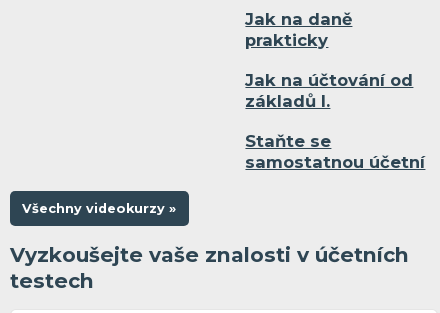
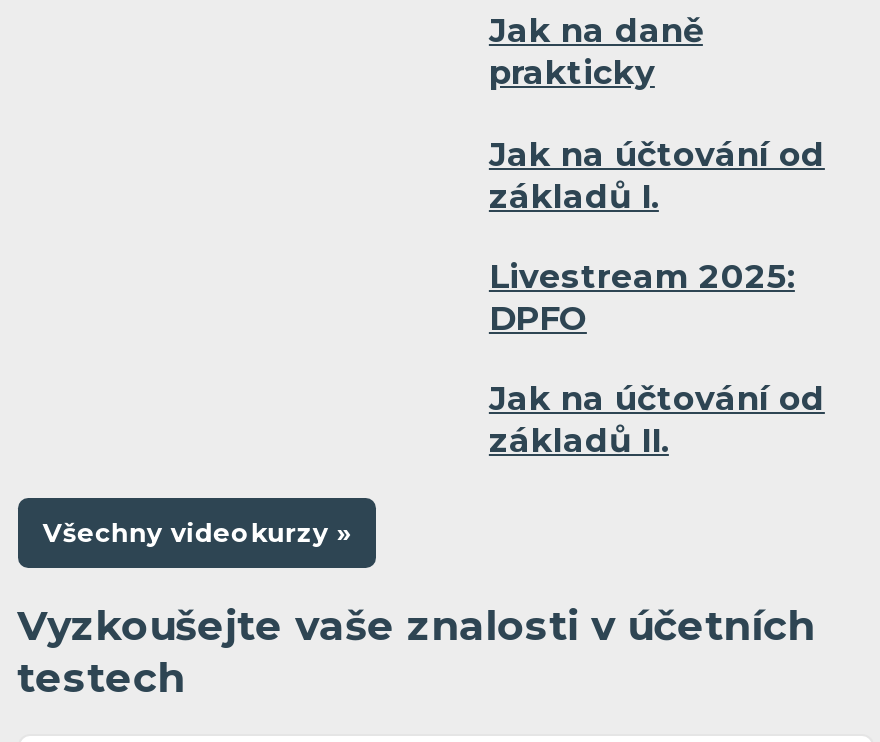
- Staňte se
- samostatnou účetní
+ Livestream 2025:
+ DPFO
+ Jak na účtování od
+ základů II.
